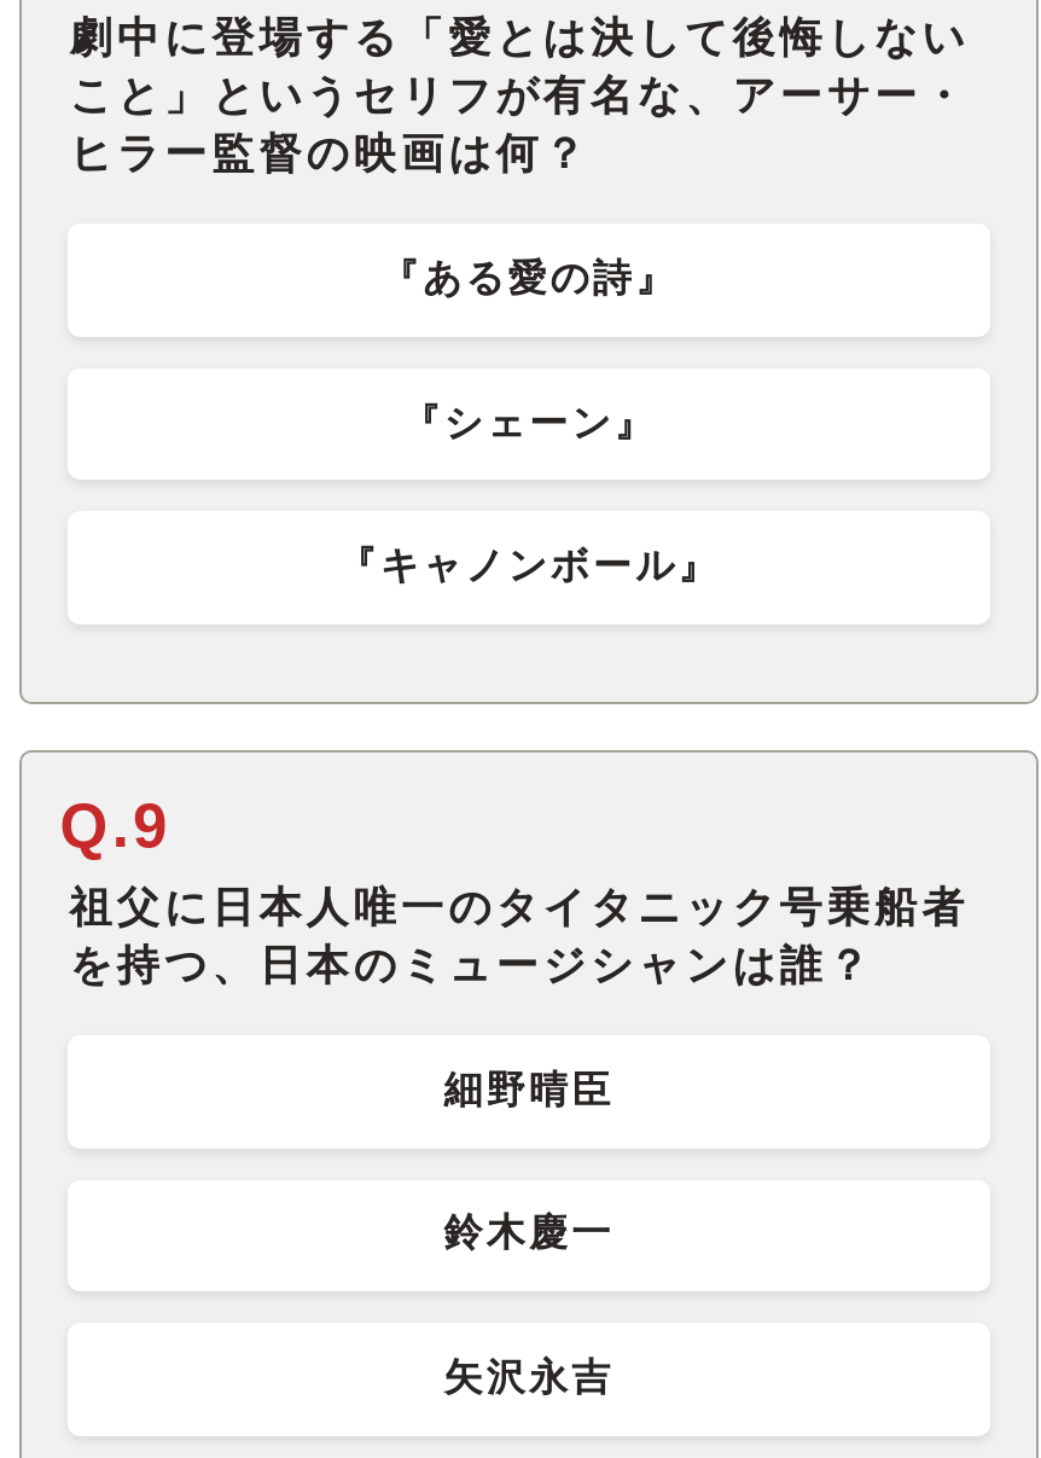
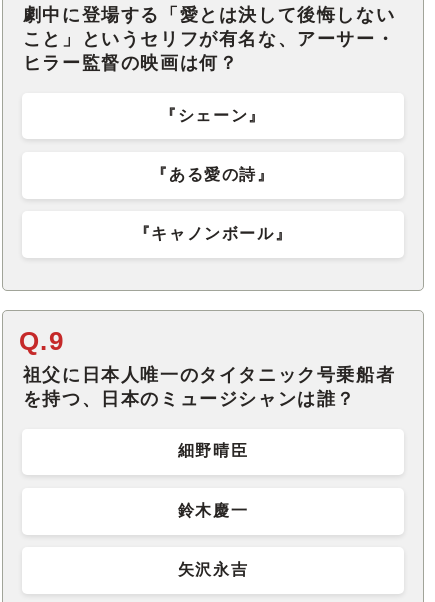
moved down: 『ある愛の詩』

moved up: 『シェーン』
